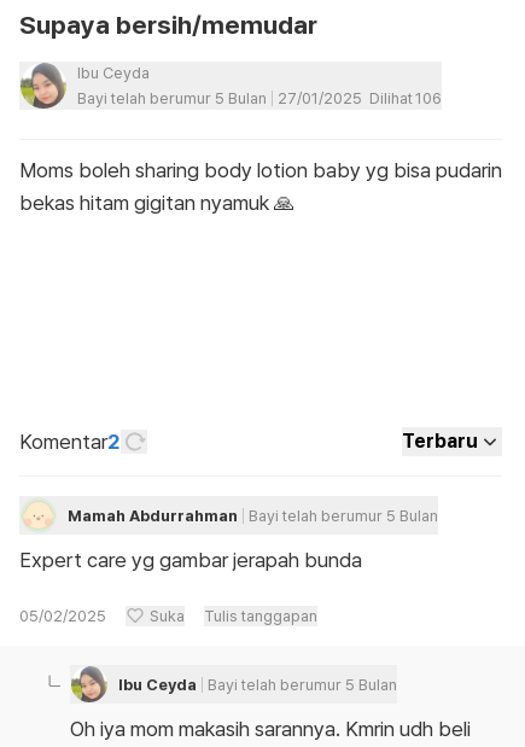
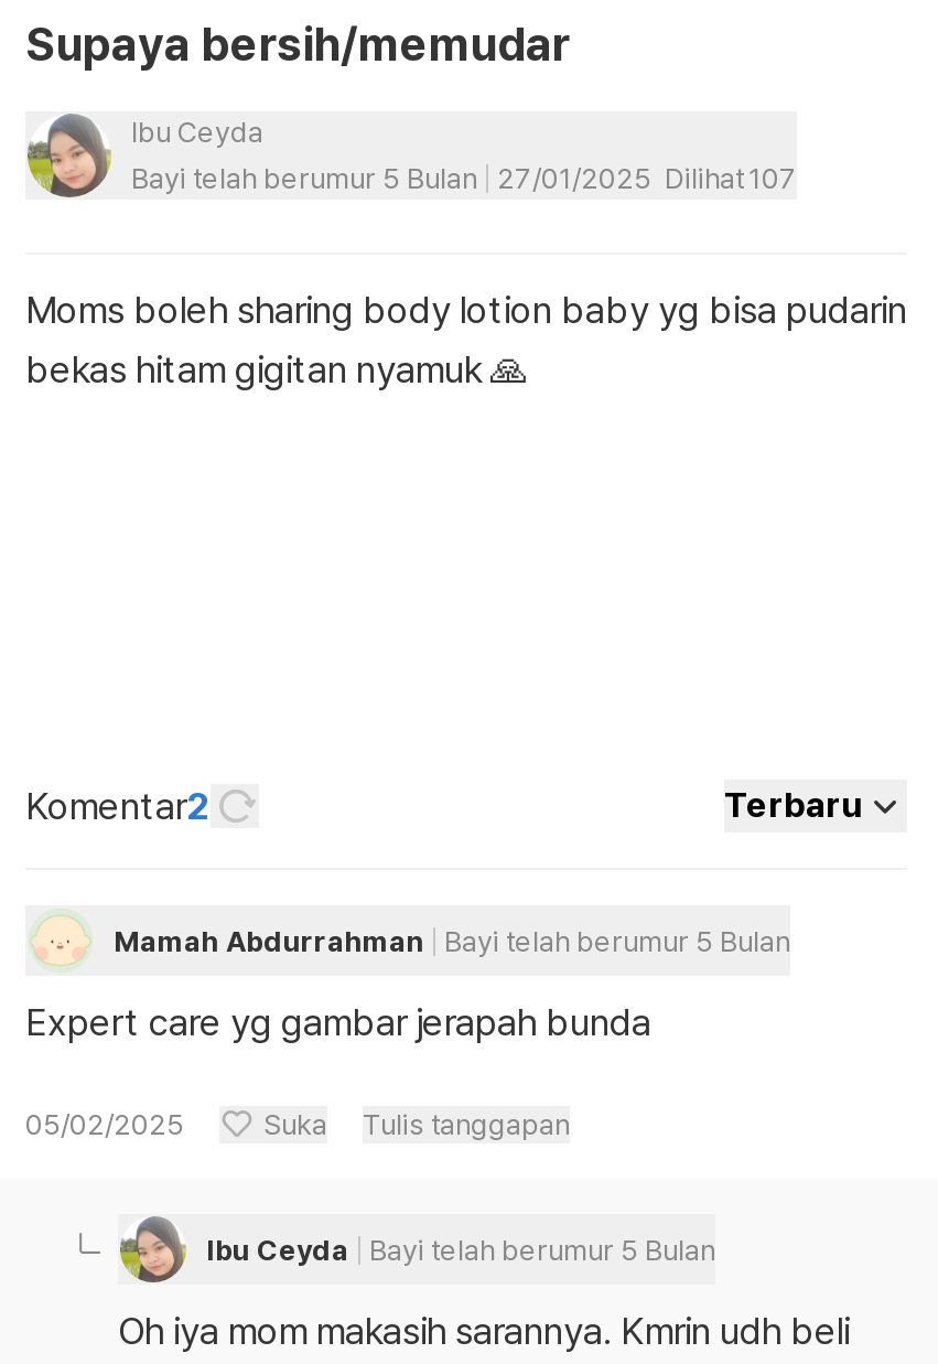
- Bayi telah berumur 5 Bulan 27/01/2025 Dilihat 106
+ Bayi telah berumur 5 Bulan 27/01/2025 Dilihat 107
